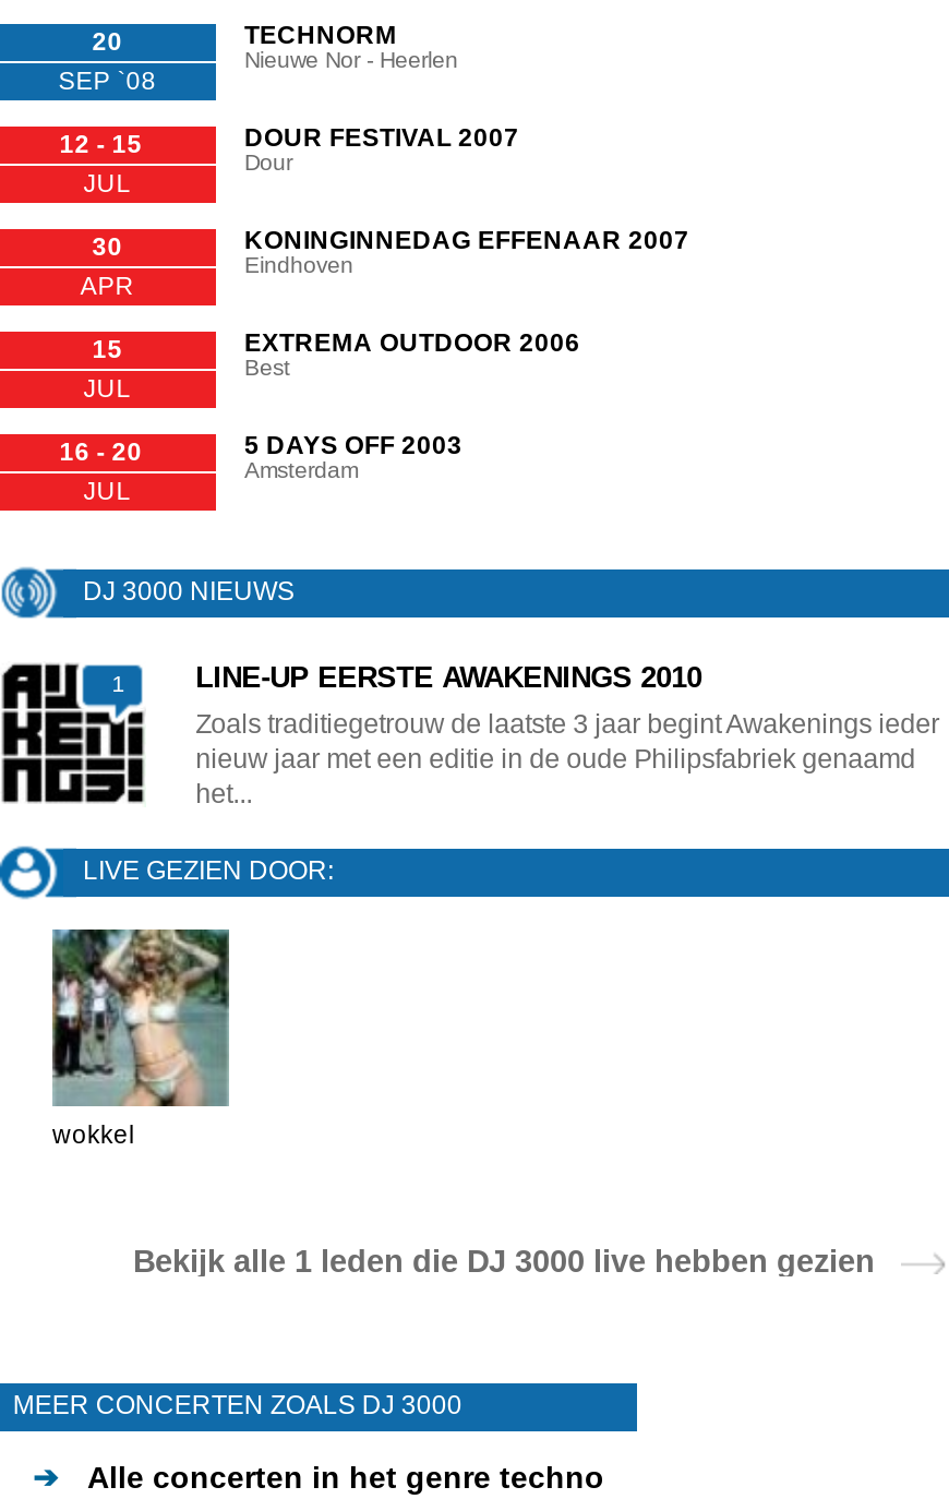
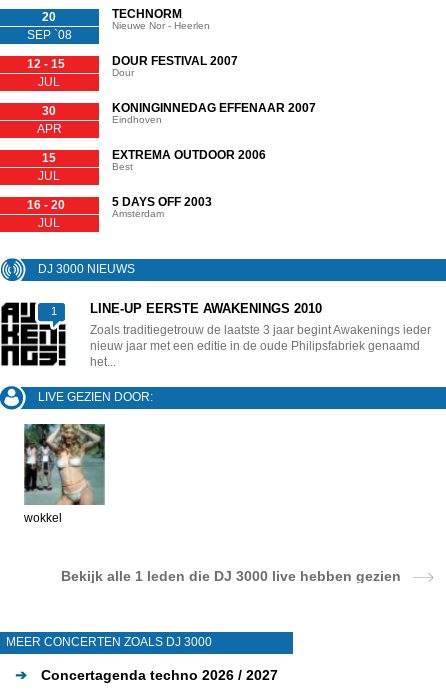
- Alle concerten in het genre techno
+ Concertagenda techno 2026 / 2027
